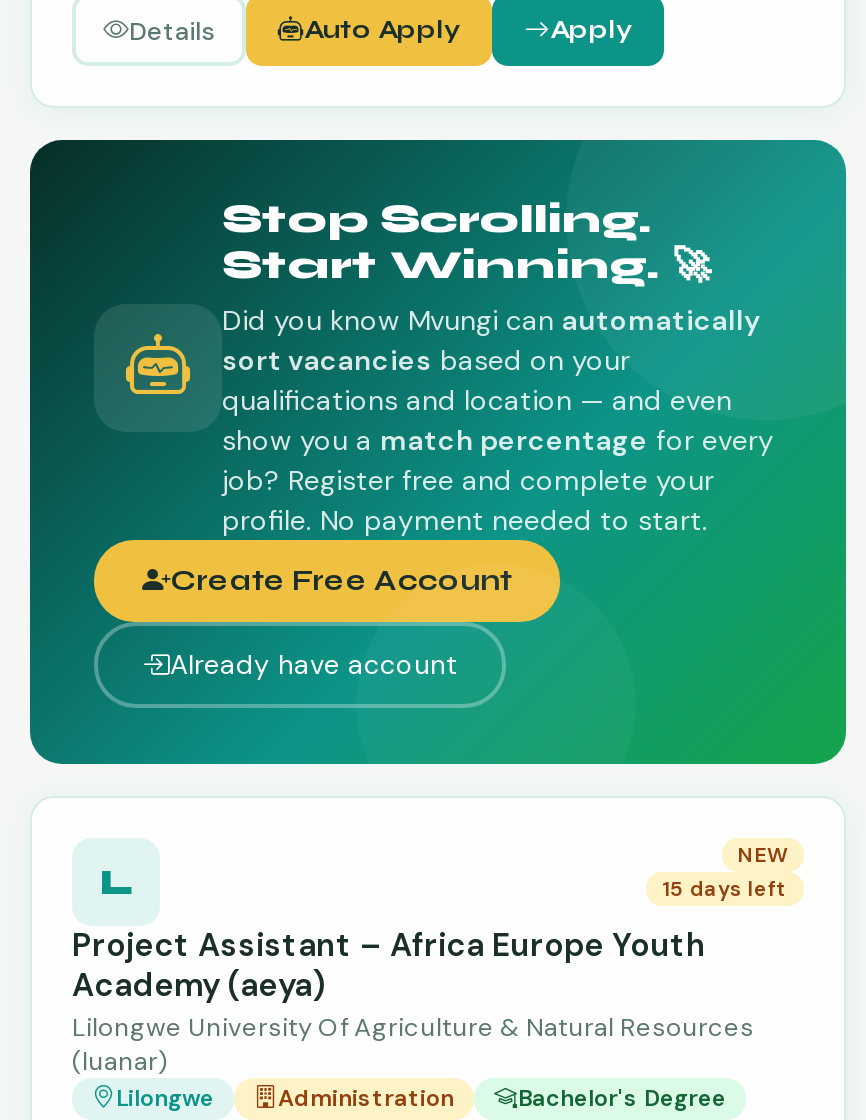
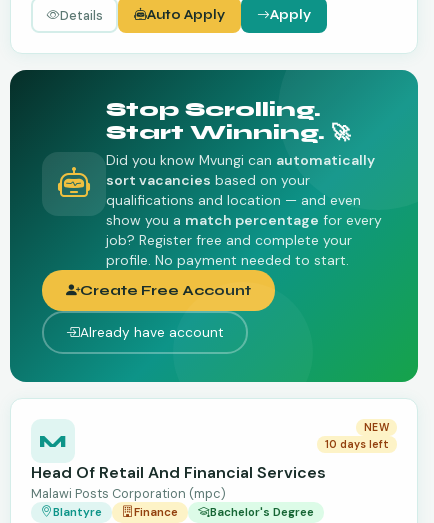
- L
+ M

- 15 days left
+ 10 days left

- Project Assistant – Africa Europe Youth
- Academy (aeya)
- Lilongwe University Of Agriculture & Natural Resources
- (luanar)
- Lilongwe
- Administration
+ Head Of Retail And Financial Services
+ Malawi Posts Corporation (mpc)
+ Blantyre
+ Finance
